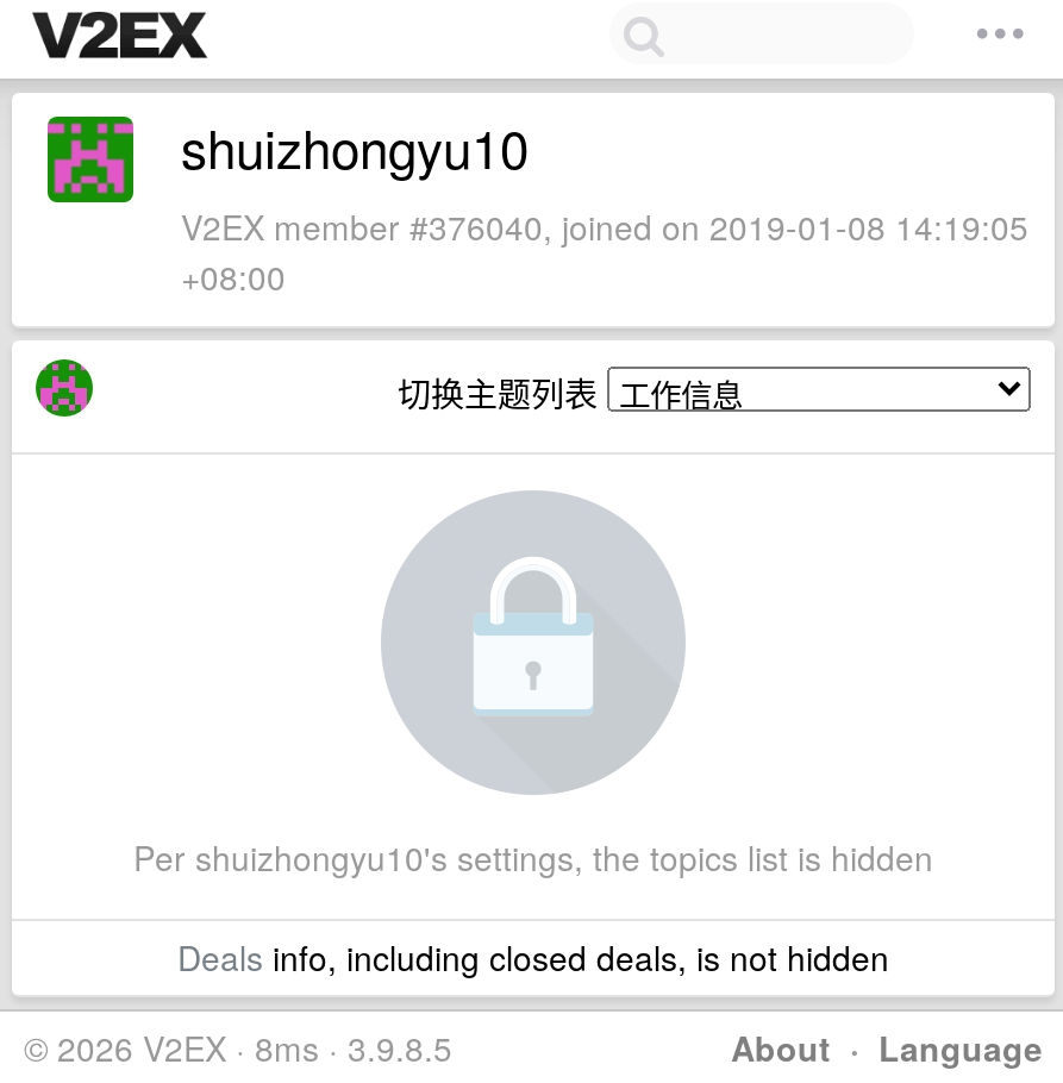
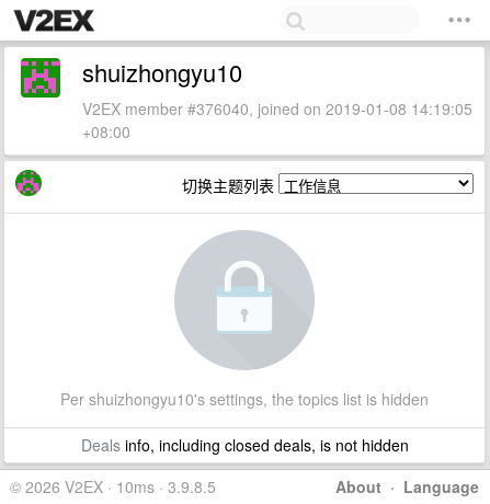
- © 2026 V2EX · 8ms · 3.9.8.5
+ © 2026 V2EX · 10ms · 3.9.8.5
